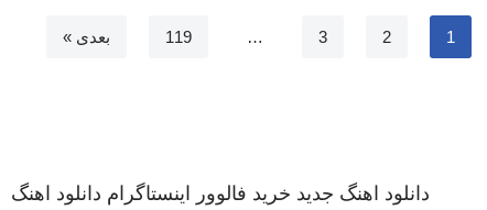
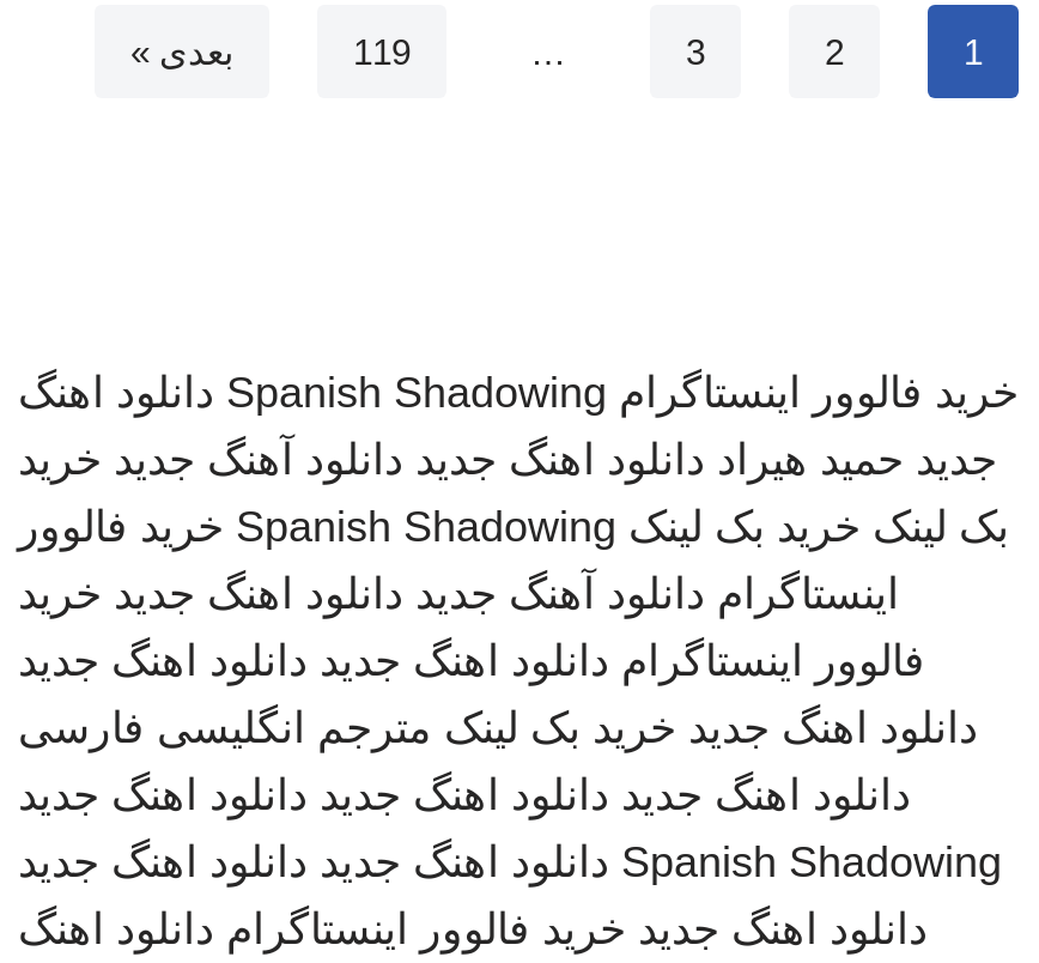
+ خرید فالوور اینستاگرام Spanish Shadowing دانلود اهنگ
+ جدید حمید هیراد دانلود اهنگ جدید دانلود آهنگ جدید خرید
+ بک لینک خرید بک لینک Spanish Shadowing خرید فالوور
+ اینستاگرام دانلود آهنگ جدید دانلود اهنگ جدید خرید
+ فالوور اینستاگرام دانلود اهنگ جدید دانلود اهنگ جدید
+ دانلود اهنگ جدید خرید بک لینک مترجم انگلیسی فارسی
+ دانلود اهنگ جدید دانلود اهنگ جدید دانلود اهنگ جدید
+ Spanish Shadowing دانلود اهنگ جدید دانلود اهنگ جدید
